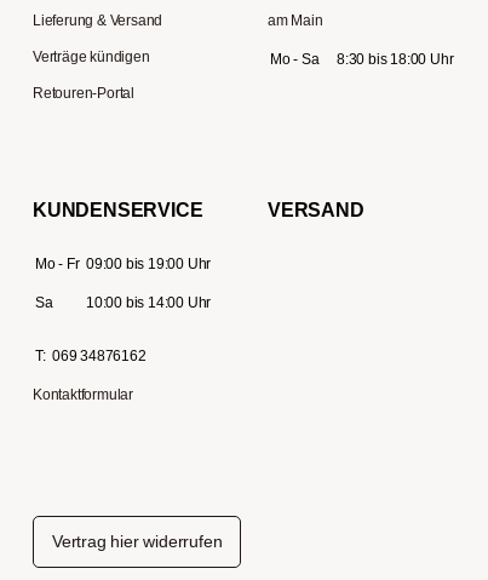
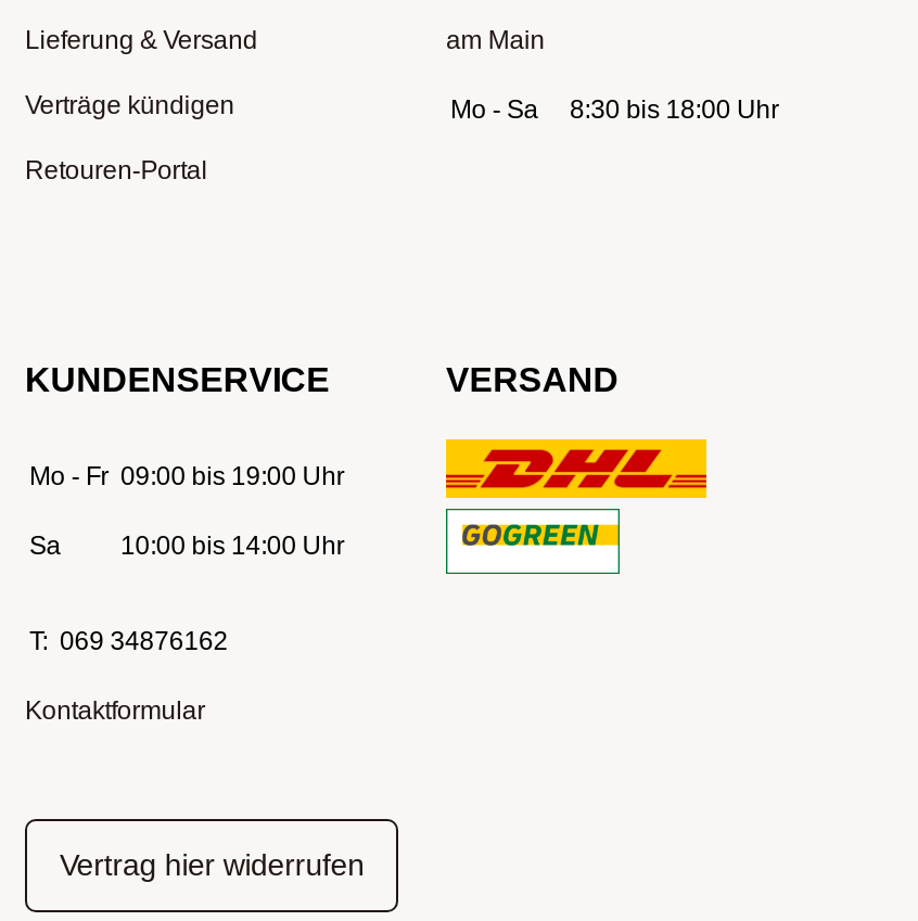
+ [image]
